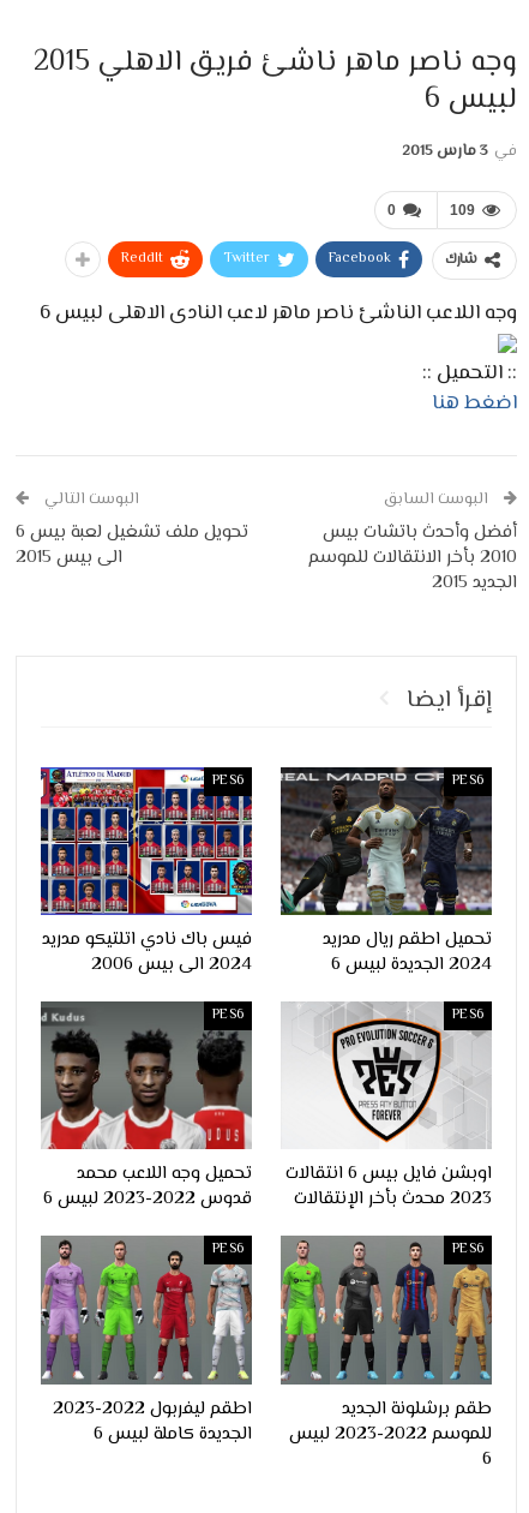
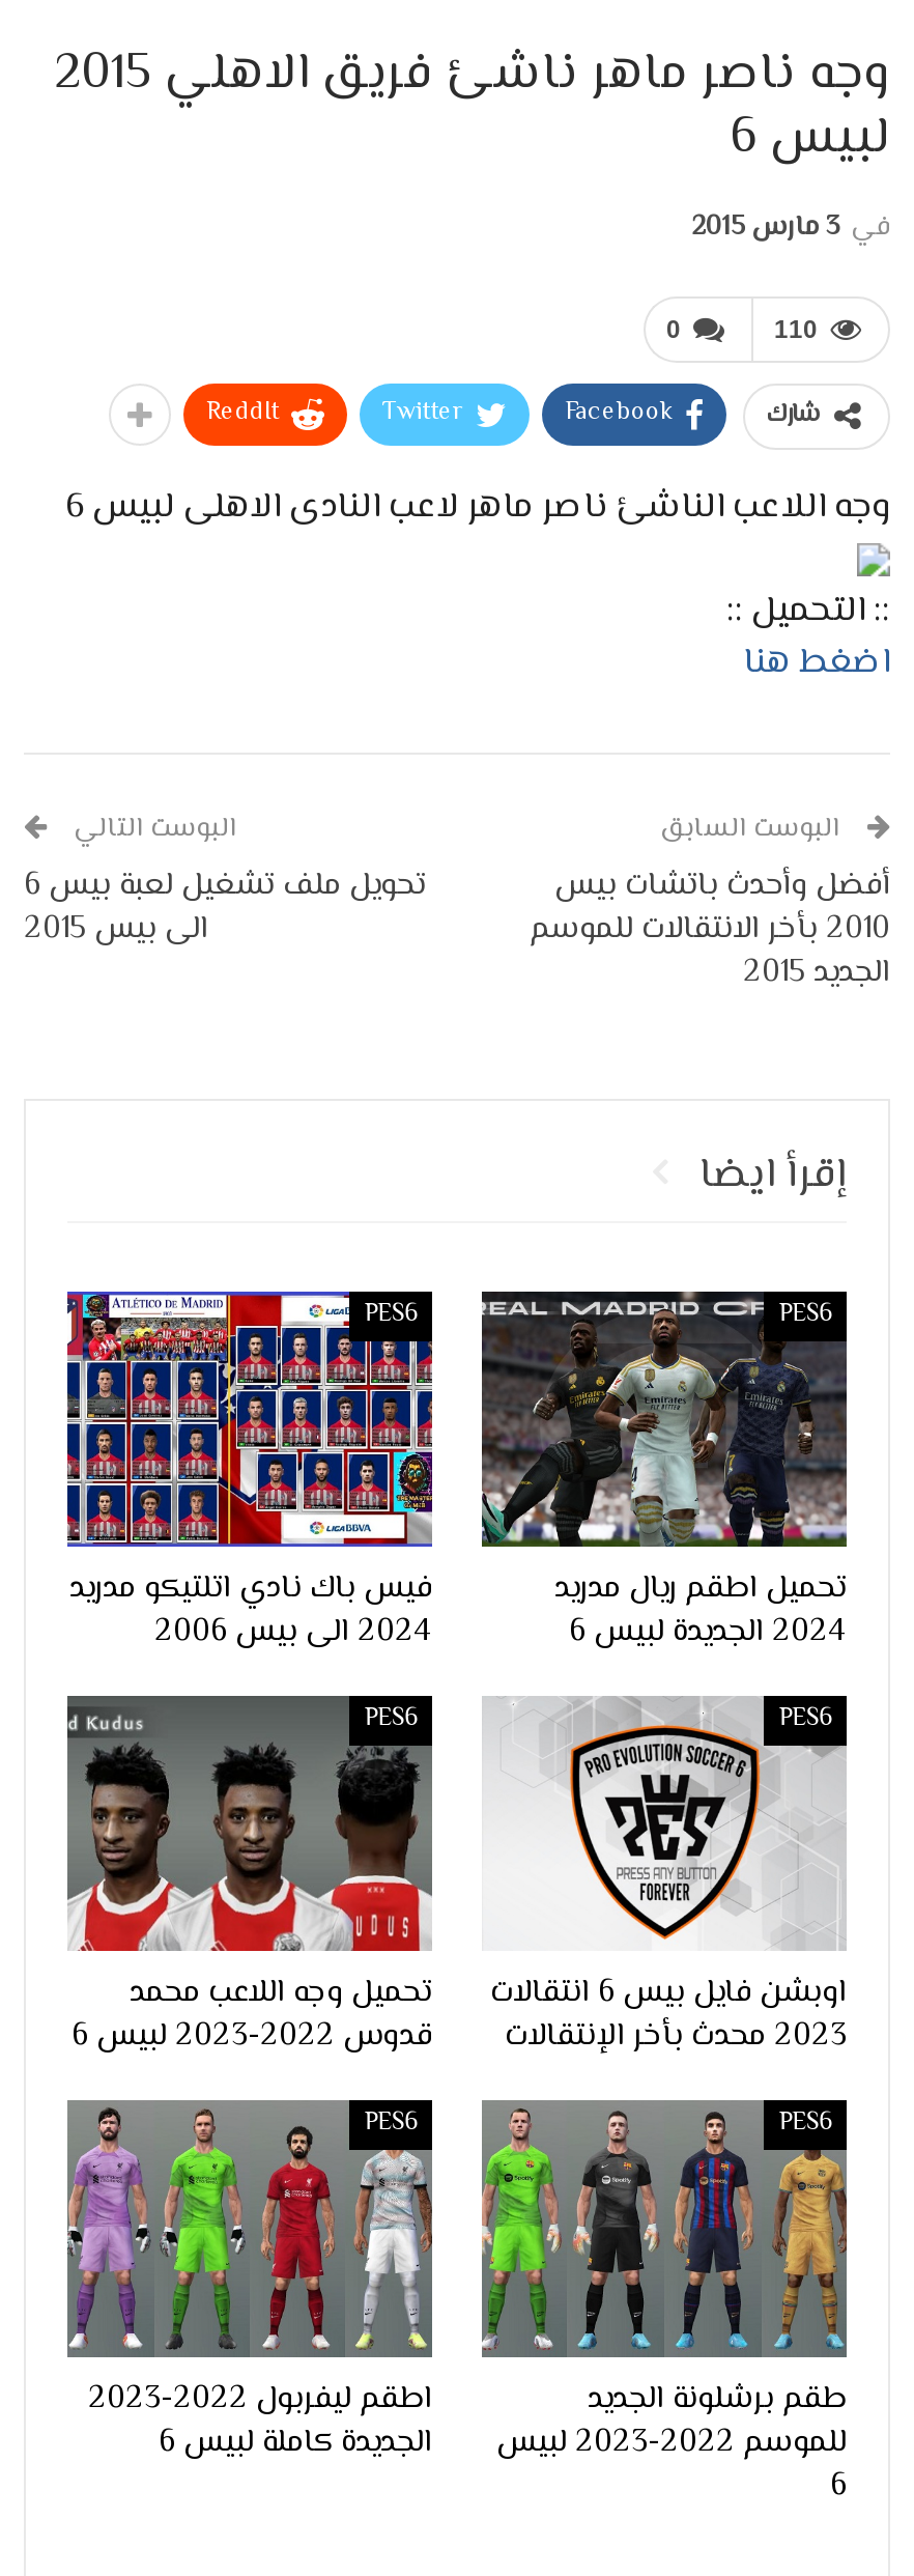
- 109
+ 110
